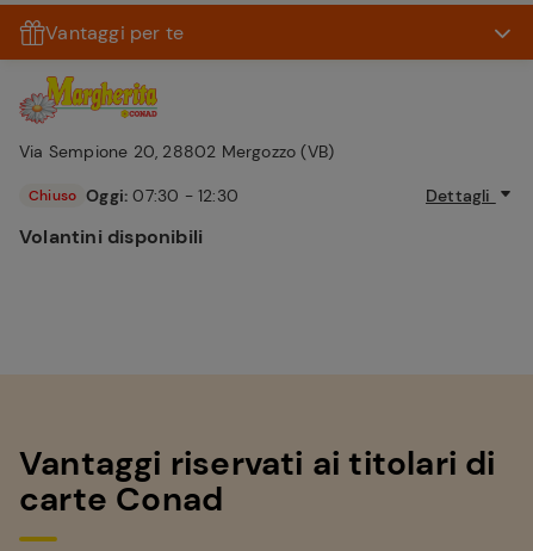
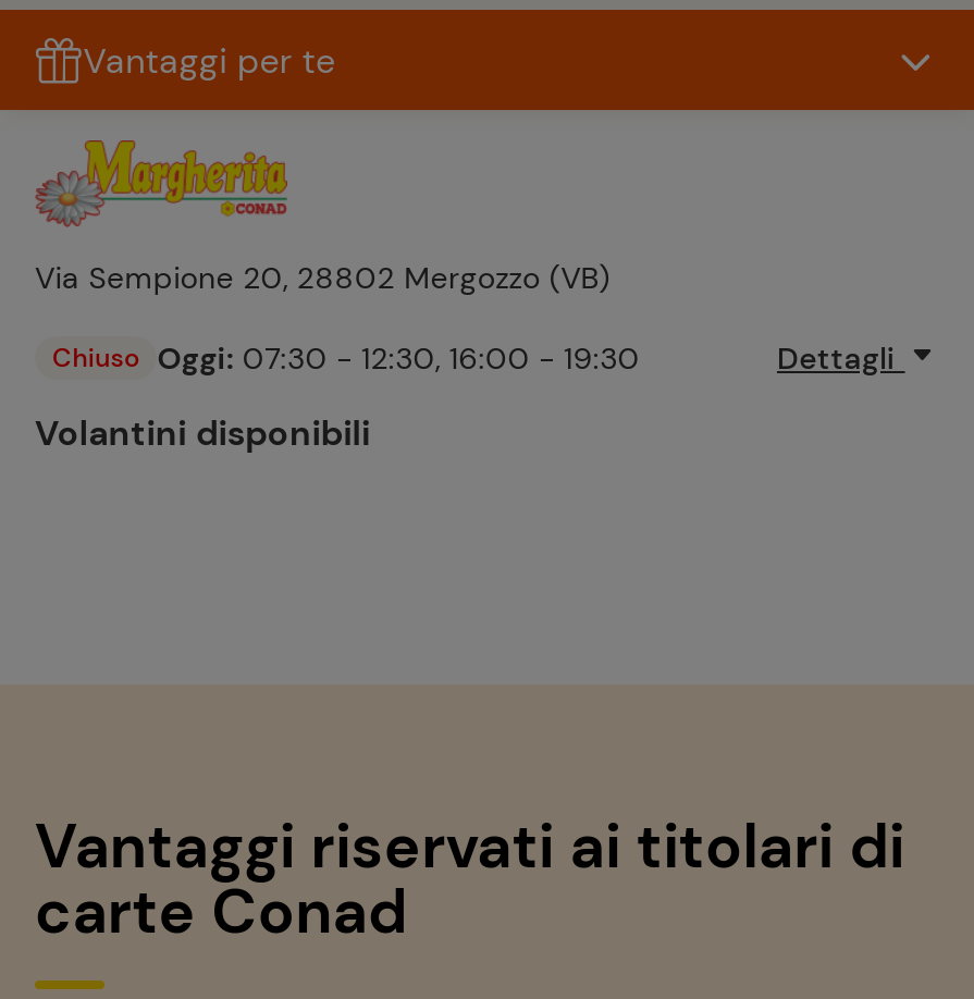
- Chiuso Oggi: 07:30 - 12:30
+ Chiuso Oggi: 07:30 - 12:30, 16:00 - 19:30
